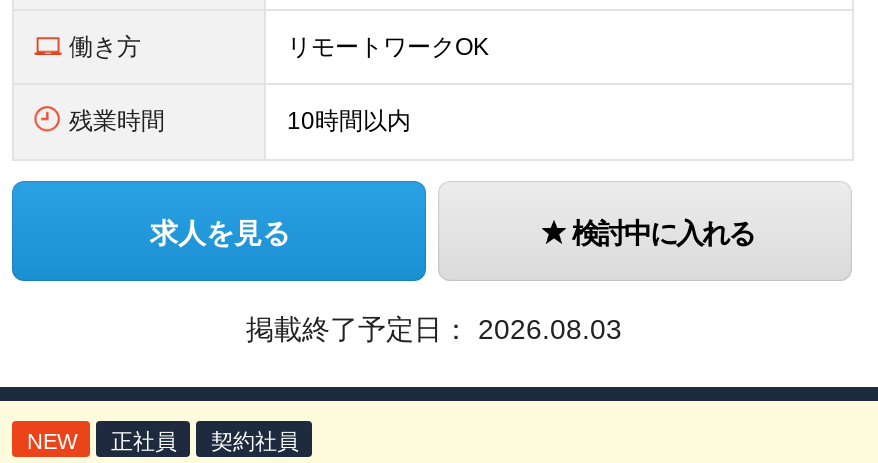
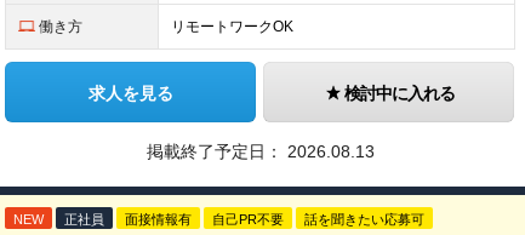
- 残業時間
- 10時間以内

- 掲載終了予定日：2026.08.03
+ 掲載終了予定日：2026.08.13

- 契約社員
+ 面接情報有
+ 自己PR不要
+ 話を聞きたい応募可
